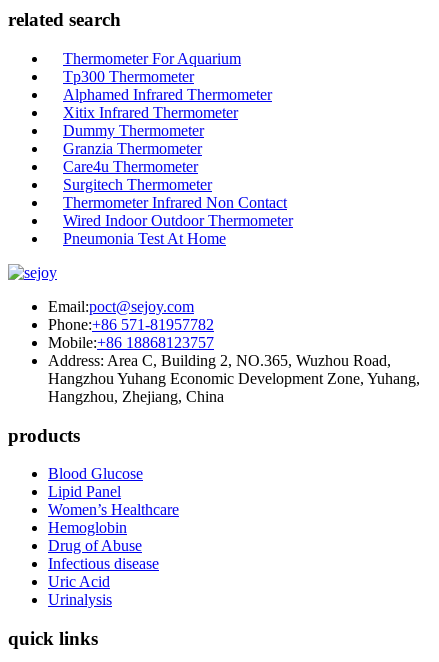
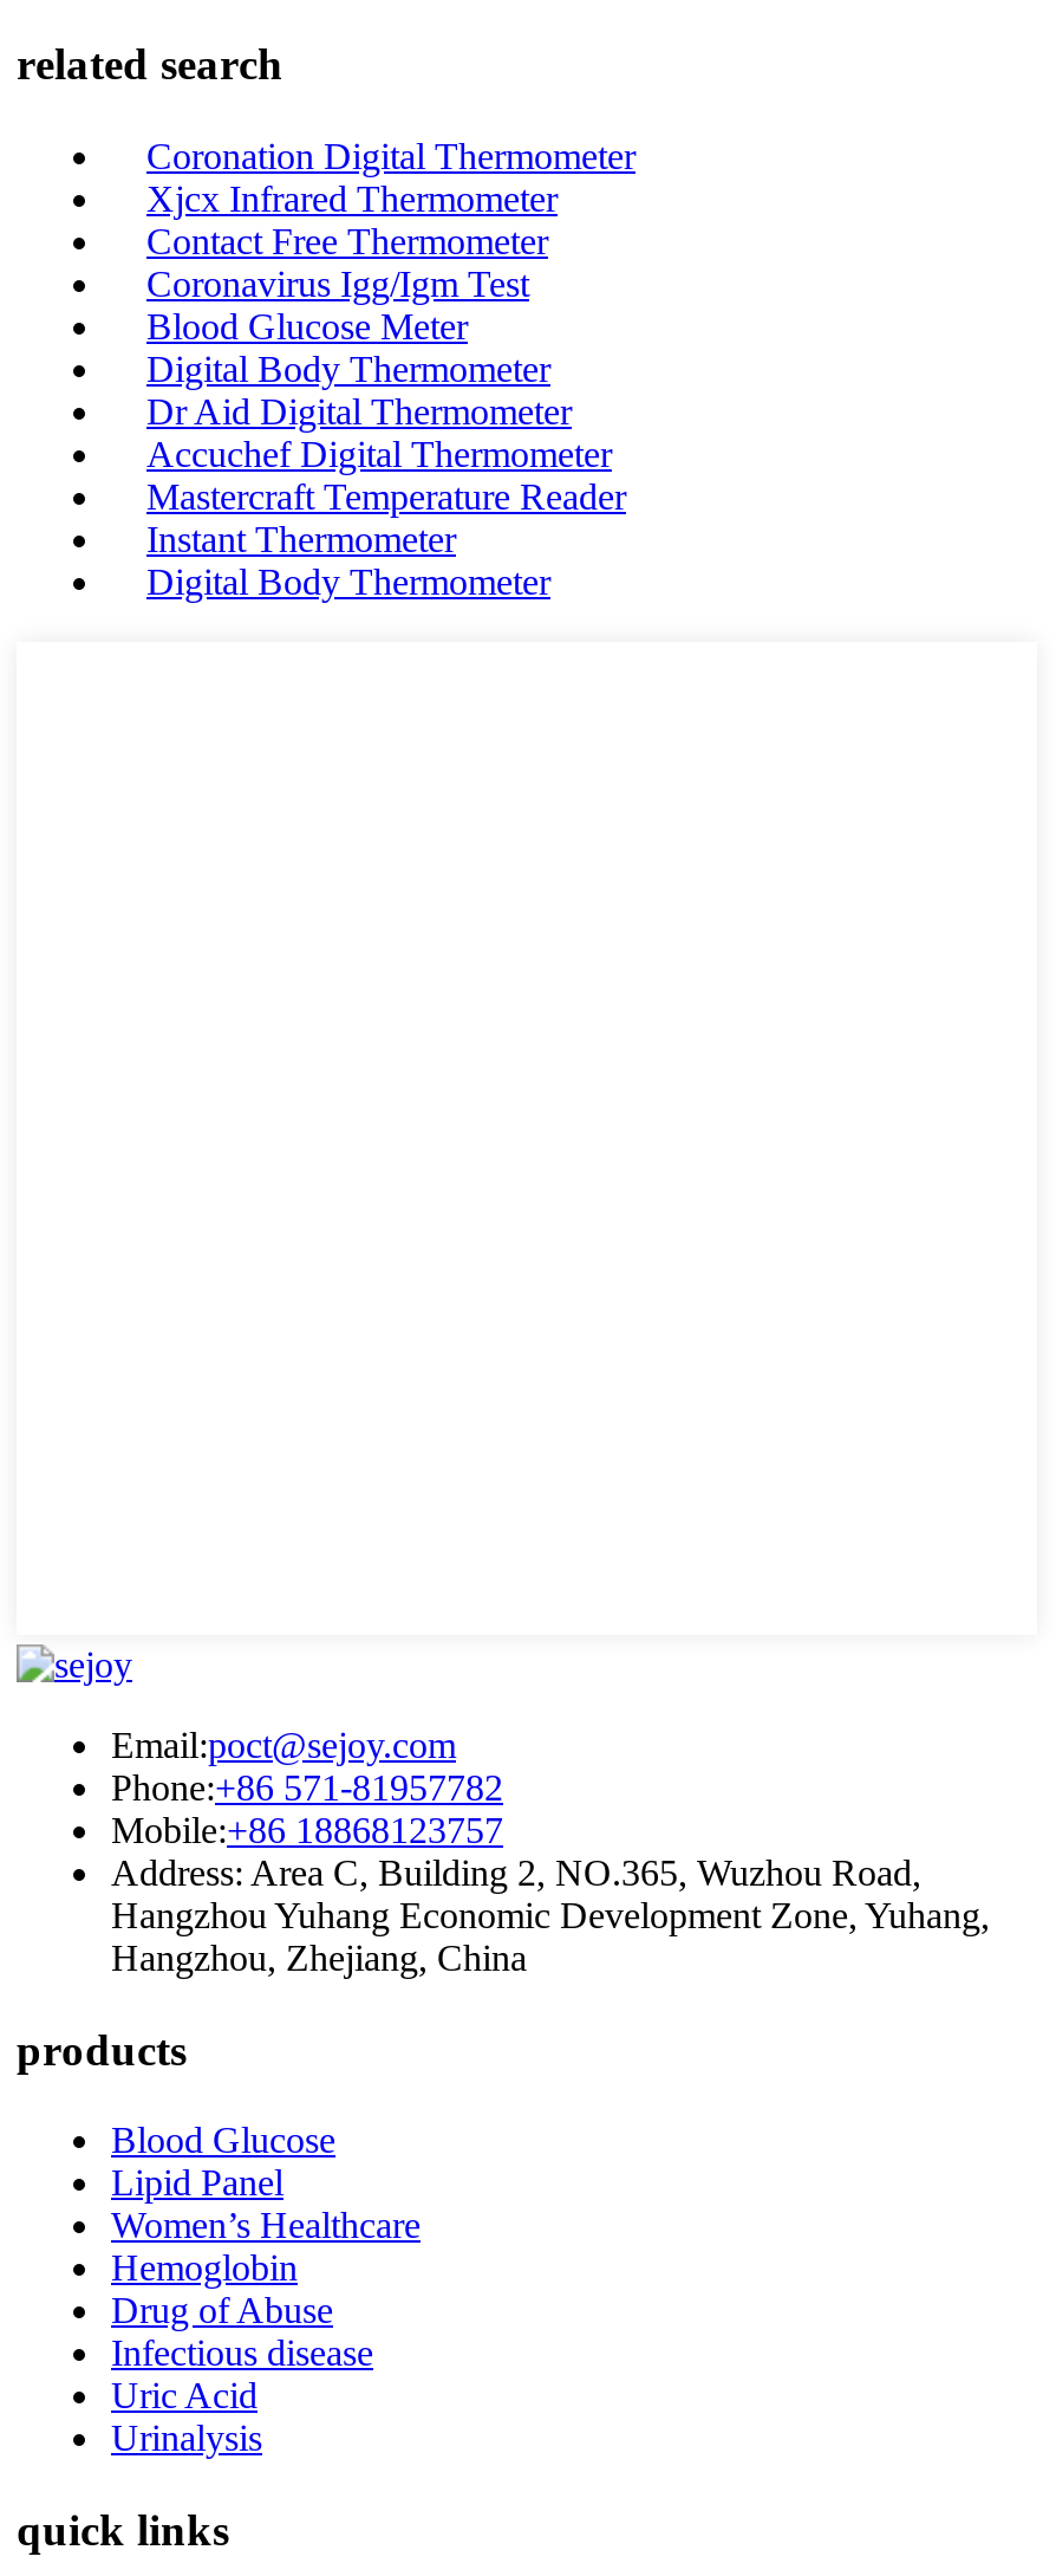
- Thermometer For Aquarium
- Tp300 Thermometer
- Alphamed Infrared Thermometer
- Xitix Infrared Thermometer
- Dummy Thermometer
- Granzia Thermometer
- Care4u Thermometer
- Surgitech Thermometer
- Thermometer Infrared Non Contact
- Wired Indoor Outdoor Thermometer
- Pneumonia Test At Home
+ Coronation Digital Thermometer
+ Xjcx Infrared Thermometer
+ Contact Free Thermometer
+ Coronavirus Igg/Igm Test
+ Blood Glucose Meter
+ Digital Body Thermometer
+ Dr Aid Digital Thermometer
+ Accuchef Digital Thermometer
+ Mastercraft Temperature Reader
+ Instant Thermometer
+ Digital Body Thermometer
